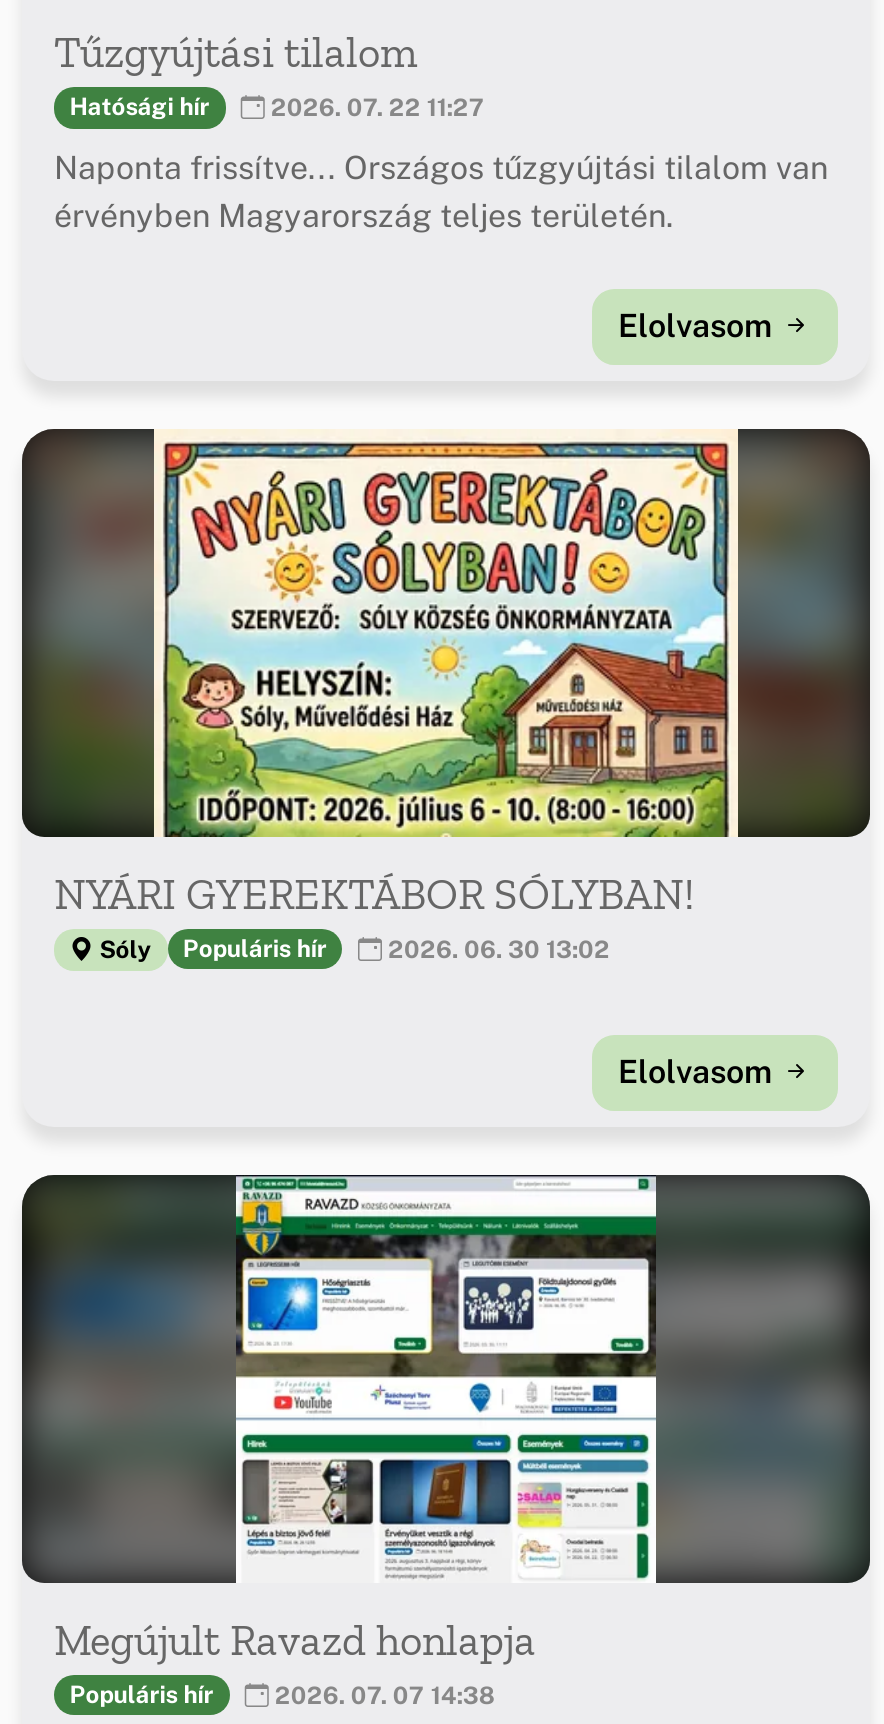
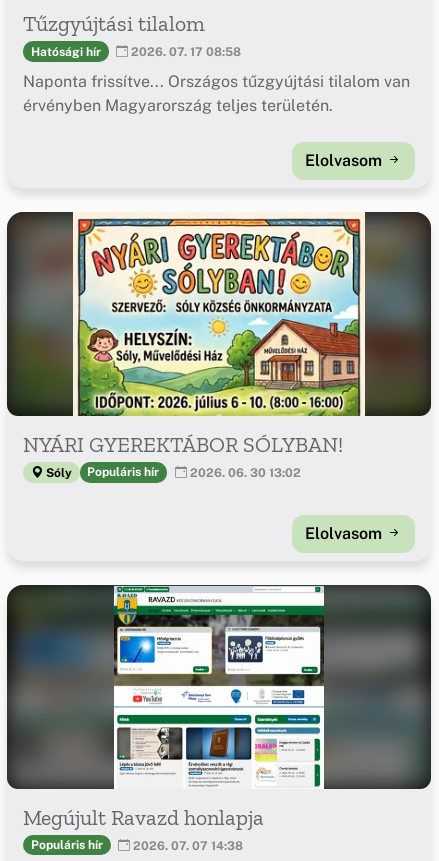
- Hatósági hír 2026. 07. 22 11:27
+ Hatósági hír 2026. 07. 17 08:58
